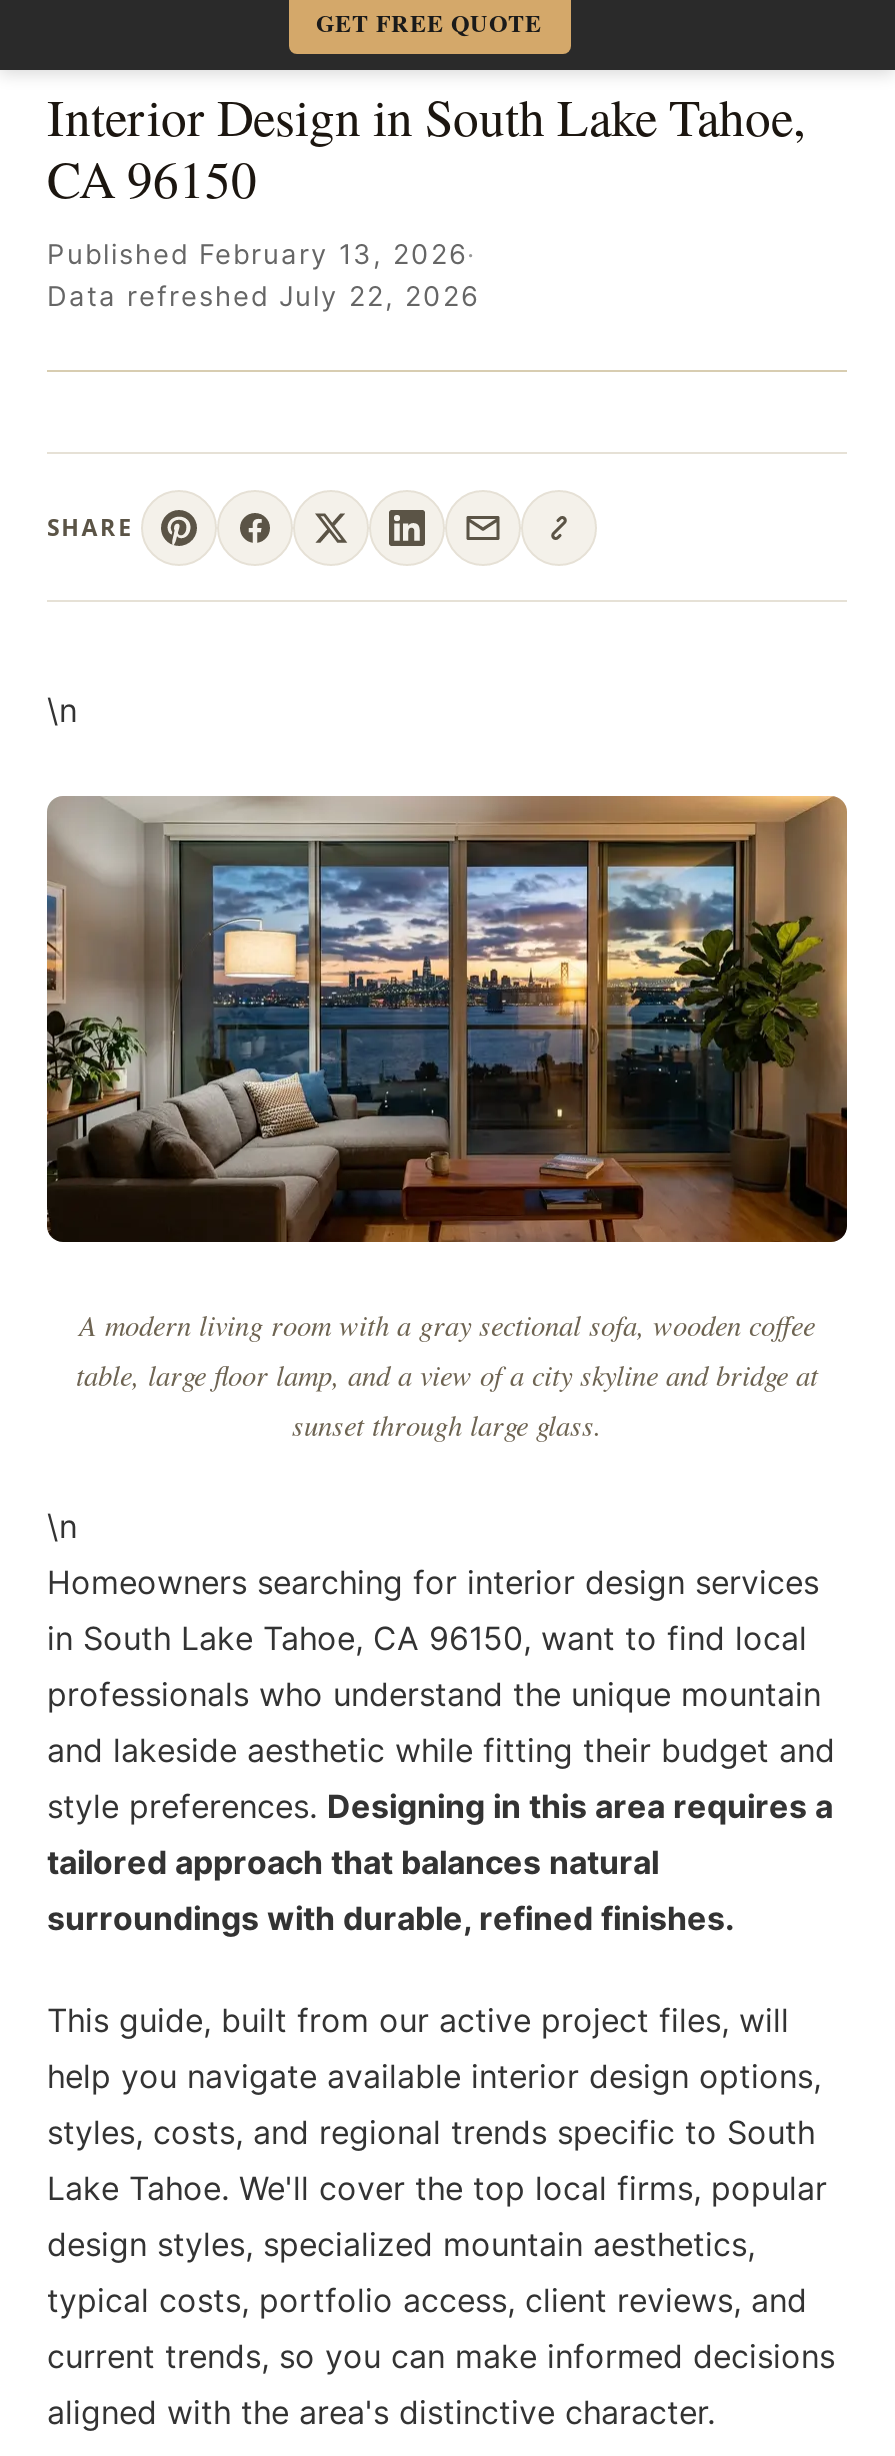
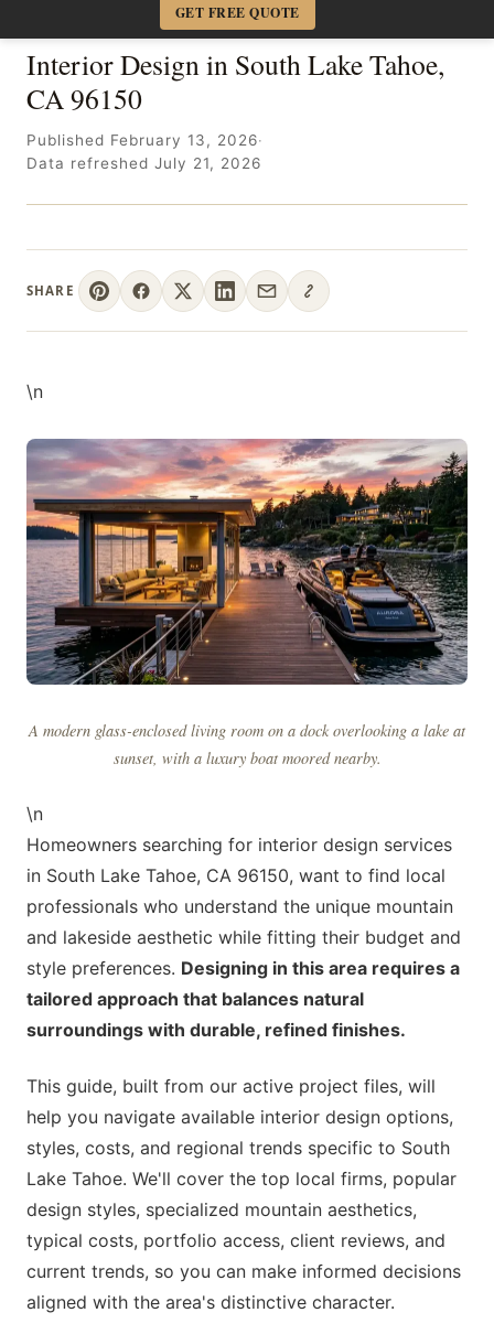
- Data refreshed July 22, 2026
+ Data refreshed July 21, 2026

- [image]
- A modern living room with a gray sectional sofa, wooden coffee
- table, large floor lamp, and a view of a city skyline and bridge at
- sunset through large glass.
+ [image]
+ A modern glass-enclosed living room on a dock overlooking a lake at
+ sunset, with a luxury boat moored nearby.
